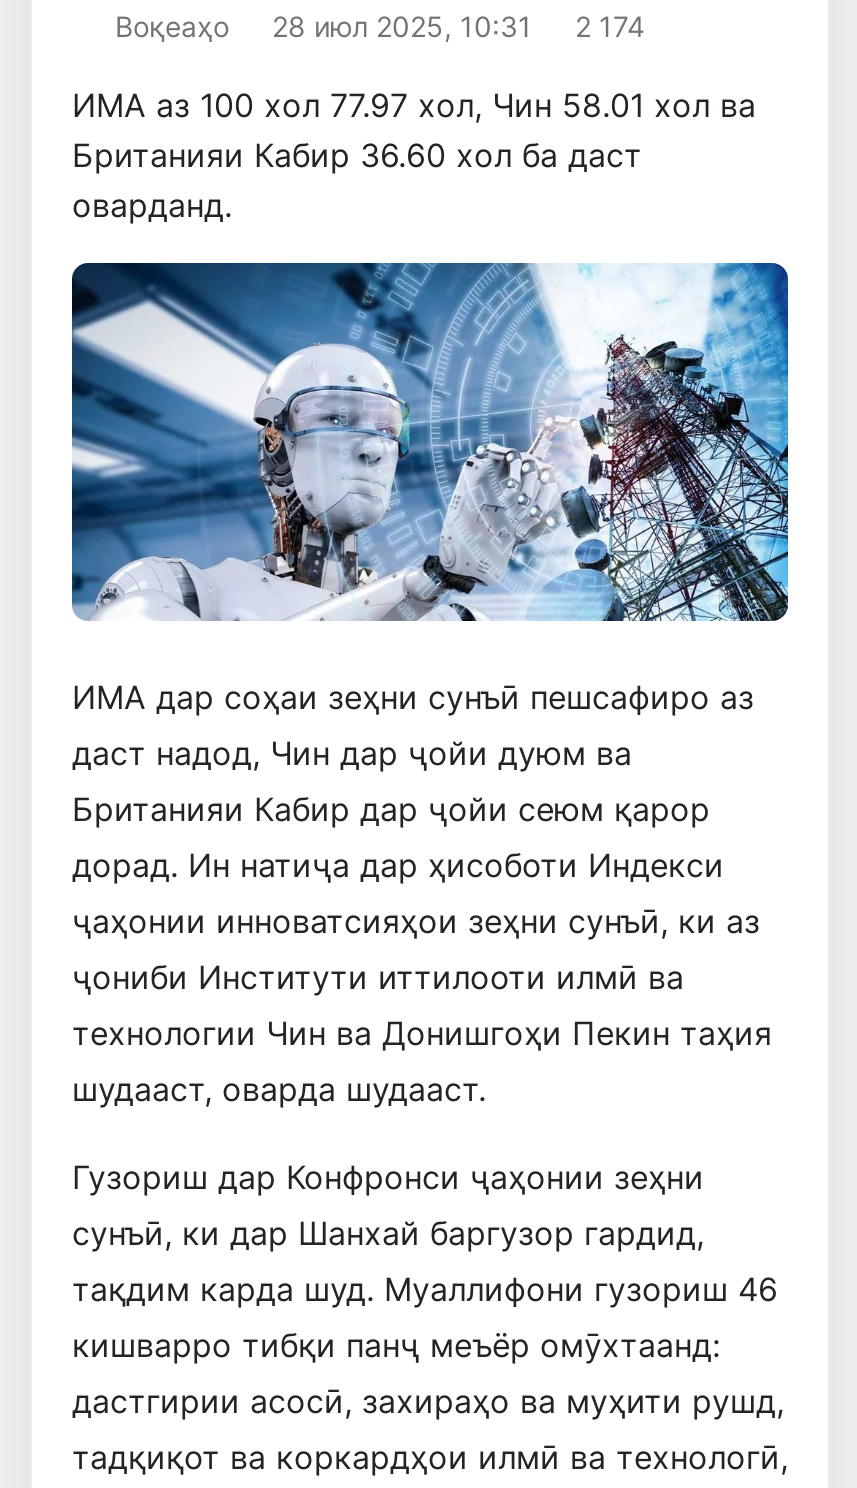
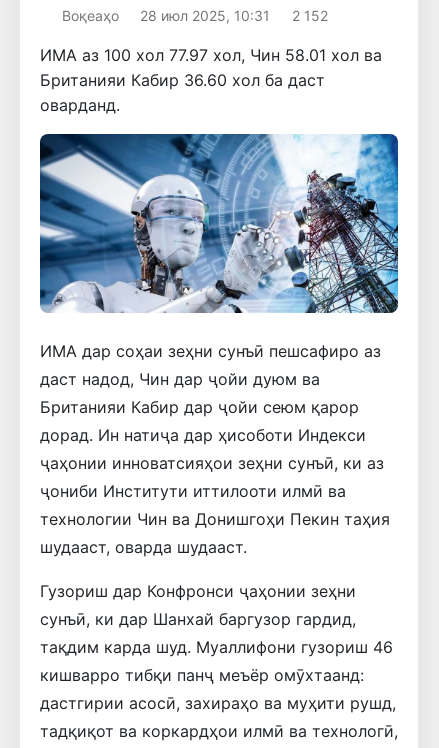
- Воқеаҳо 28 июл 2025, 10:31 2 174
+ Воқеаҳо 28 июл 2025, 10:31 2 152
